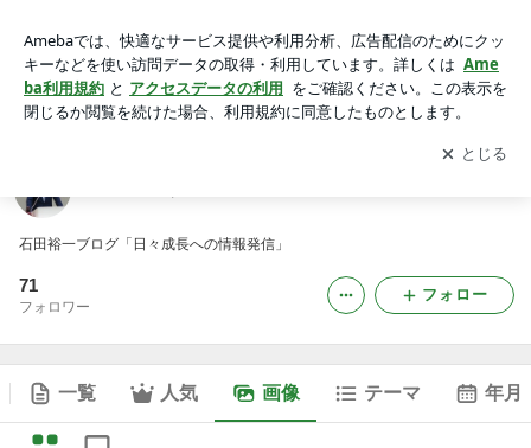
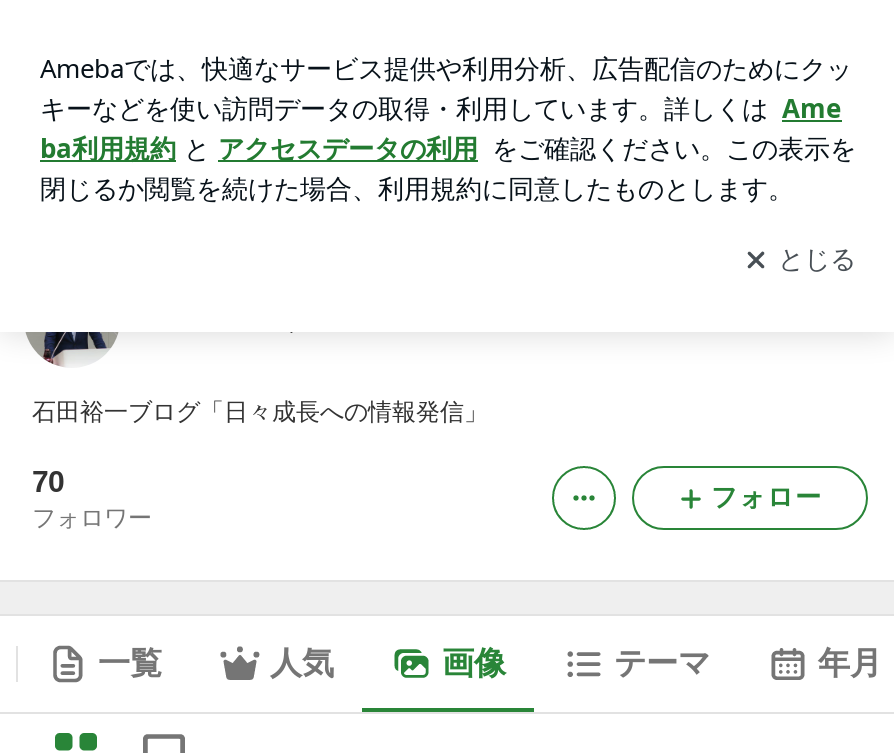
- 71
+ 70
